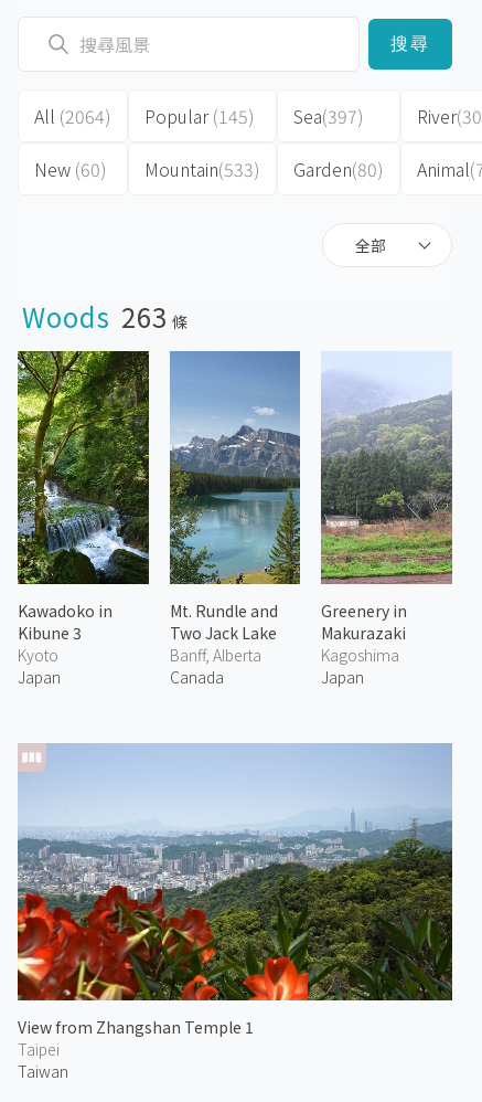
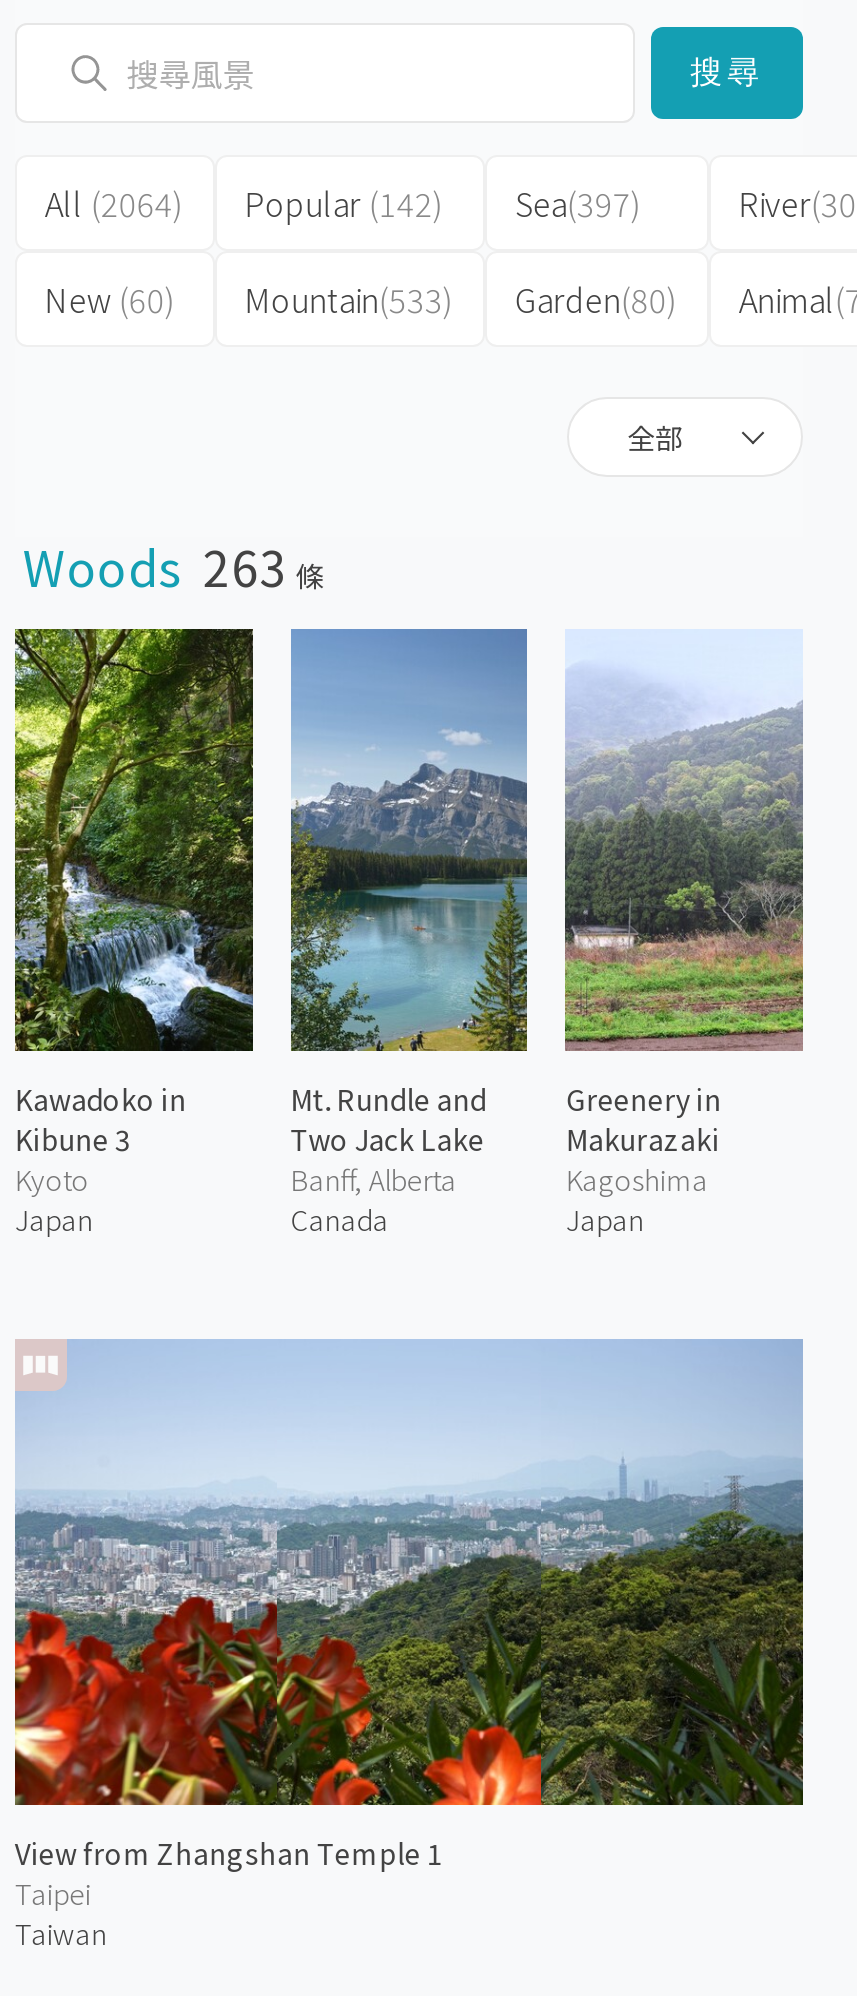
- Popular (145)
+ Popular (142)
